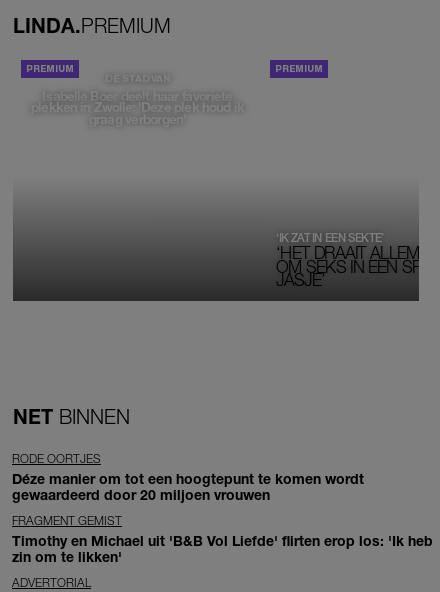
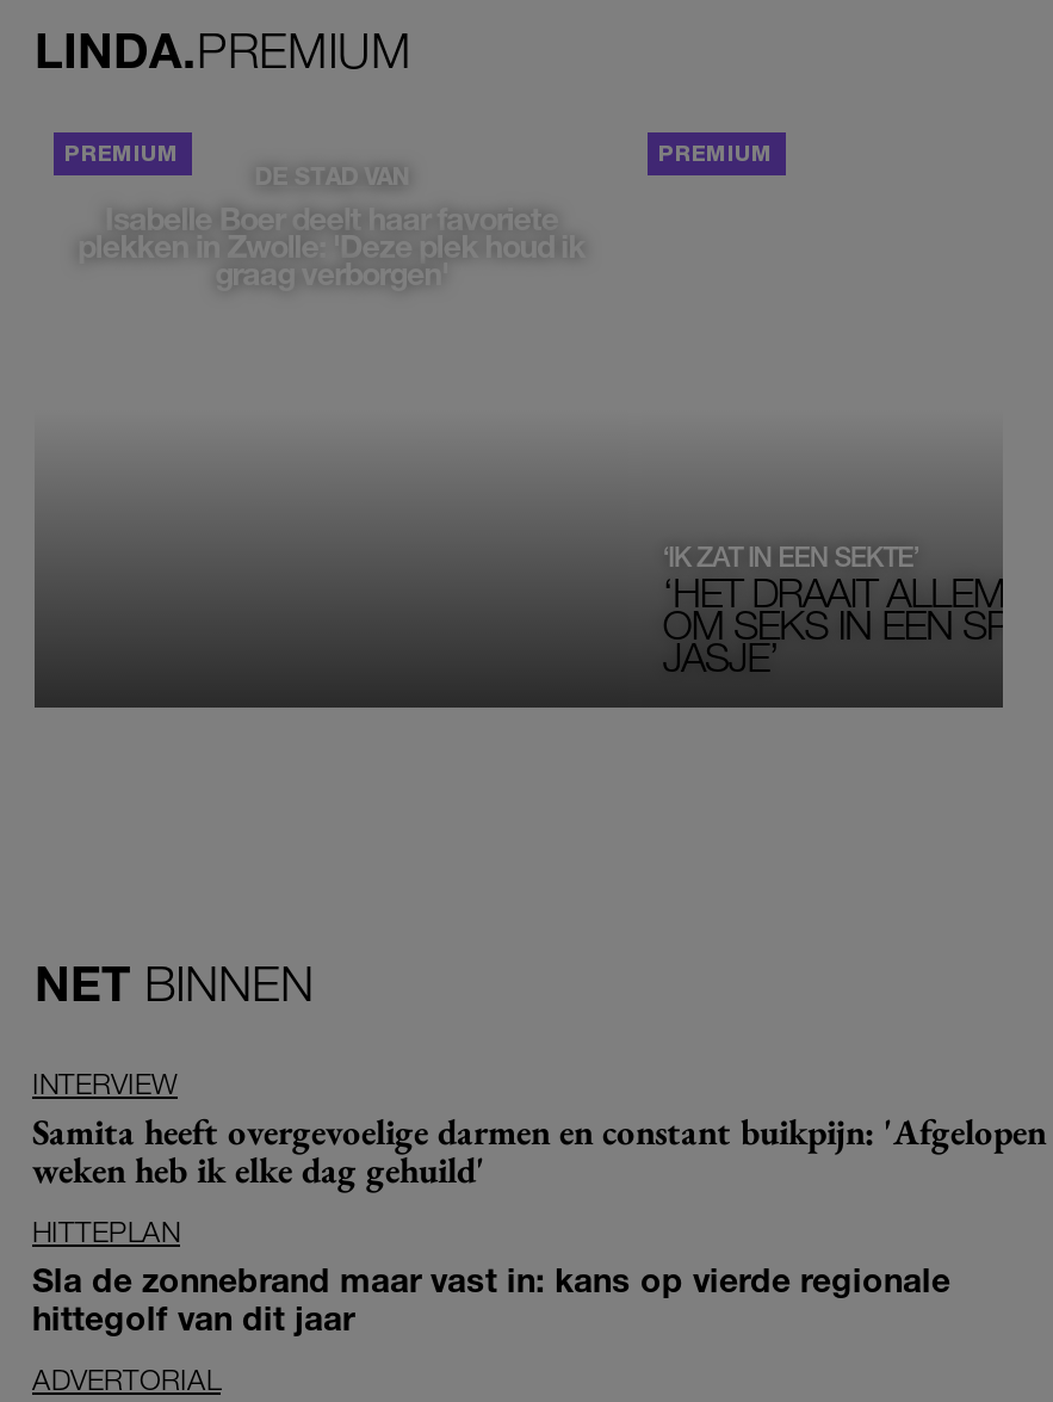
- RODE OORTJES
- Déze manier om tot een hoogtepunt te komen wordt
- gewaardeerd door 20 miljoen vrouwen
+ INTERVIEW
+ Samita heeft overgevoelige darmen en constant buikpijn: 'Afgelopen
+ weken heb ik elke dag gehuild'

- FRAGMENT GEMIST
- Timothy en Michael uit 'B&B Vol Liefde' flirten erop los: 'Ik heb
- zin om te likken'
+ HITTEPLAN
+ Sla de zonnebrand maar vast in: kans op vierde regionale
+ hittegolf van dit jaar
